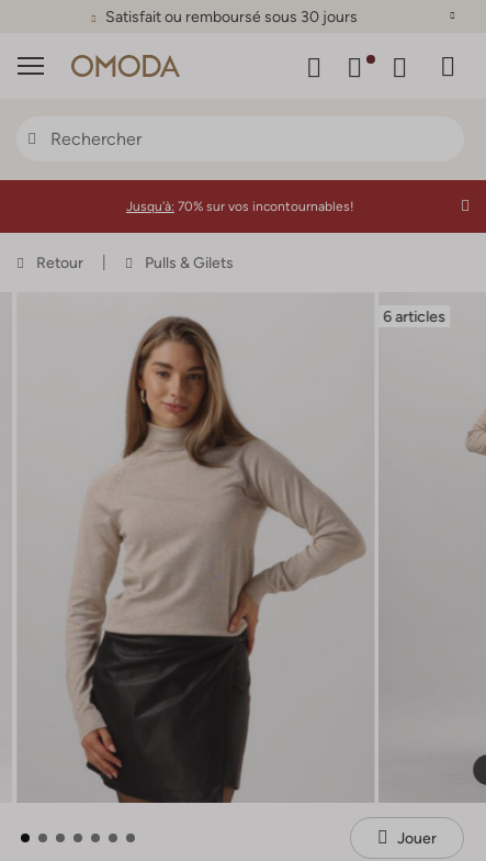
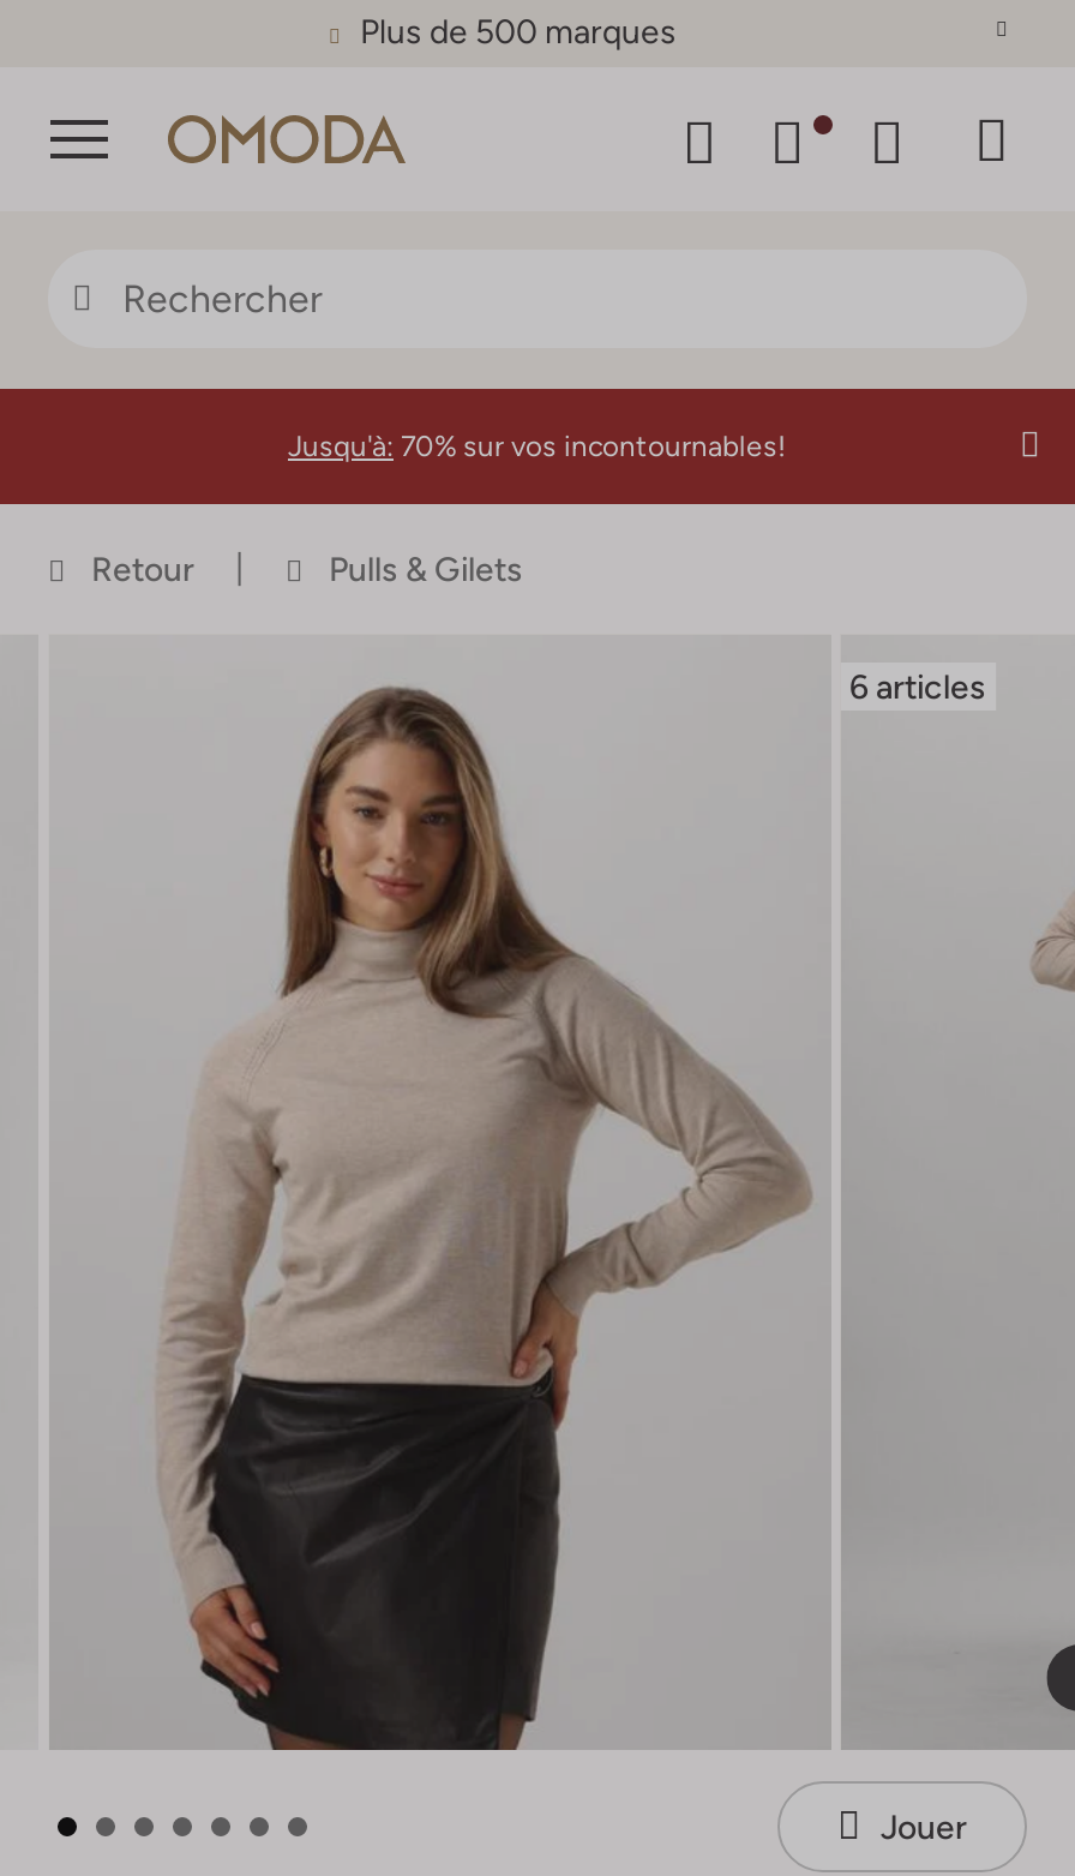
- Satisfait ou remboursé sous 30 jours
+ Plus de 500 marques
